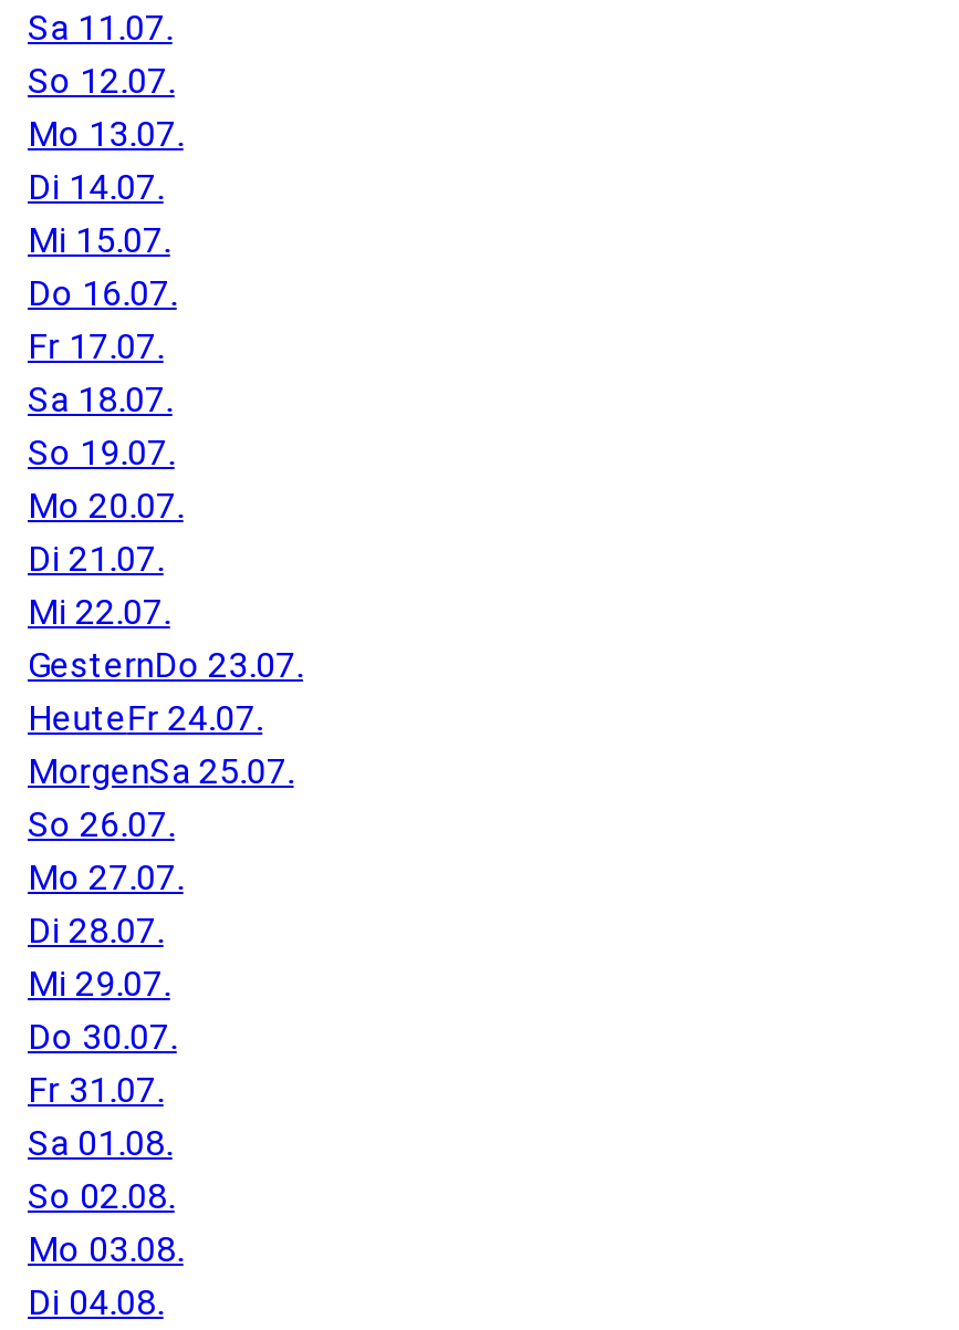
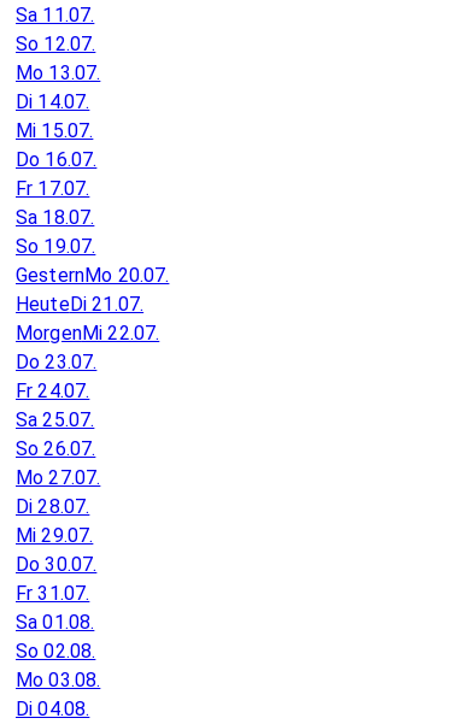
- Mo 20.07.
- Di 21.07.
- Mi 22.07.
- GesternDo 23.07.
- HeuteFr 24.07.
- MorgenSa 25.07.
+ GesternMo 20.07.
+ HeuteDi 21.07.
+ MorgenMi 22.07.
+ Do 23.07.
+ Fr 24.07.
+ Sa 25.07.
